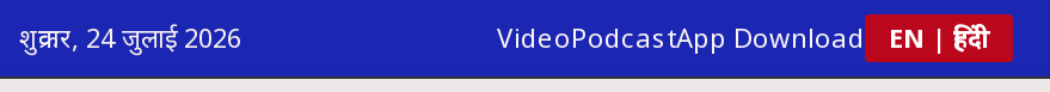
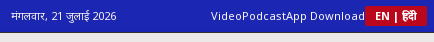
- शुक्रवार, 24 जुलाई 2026
+ मंगलवार, 21 जुलाई 2026
